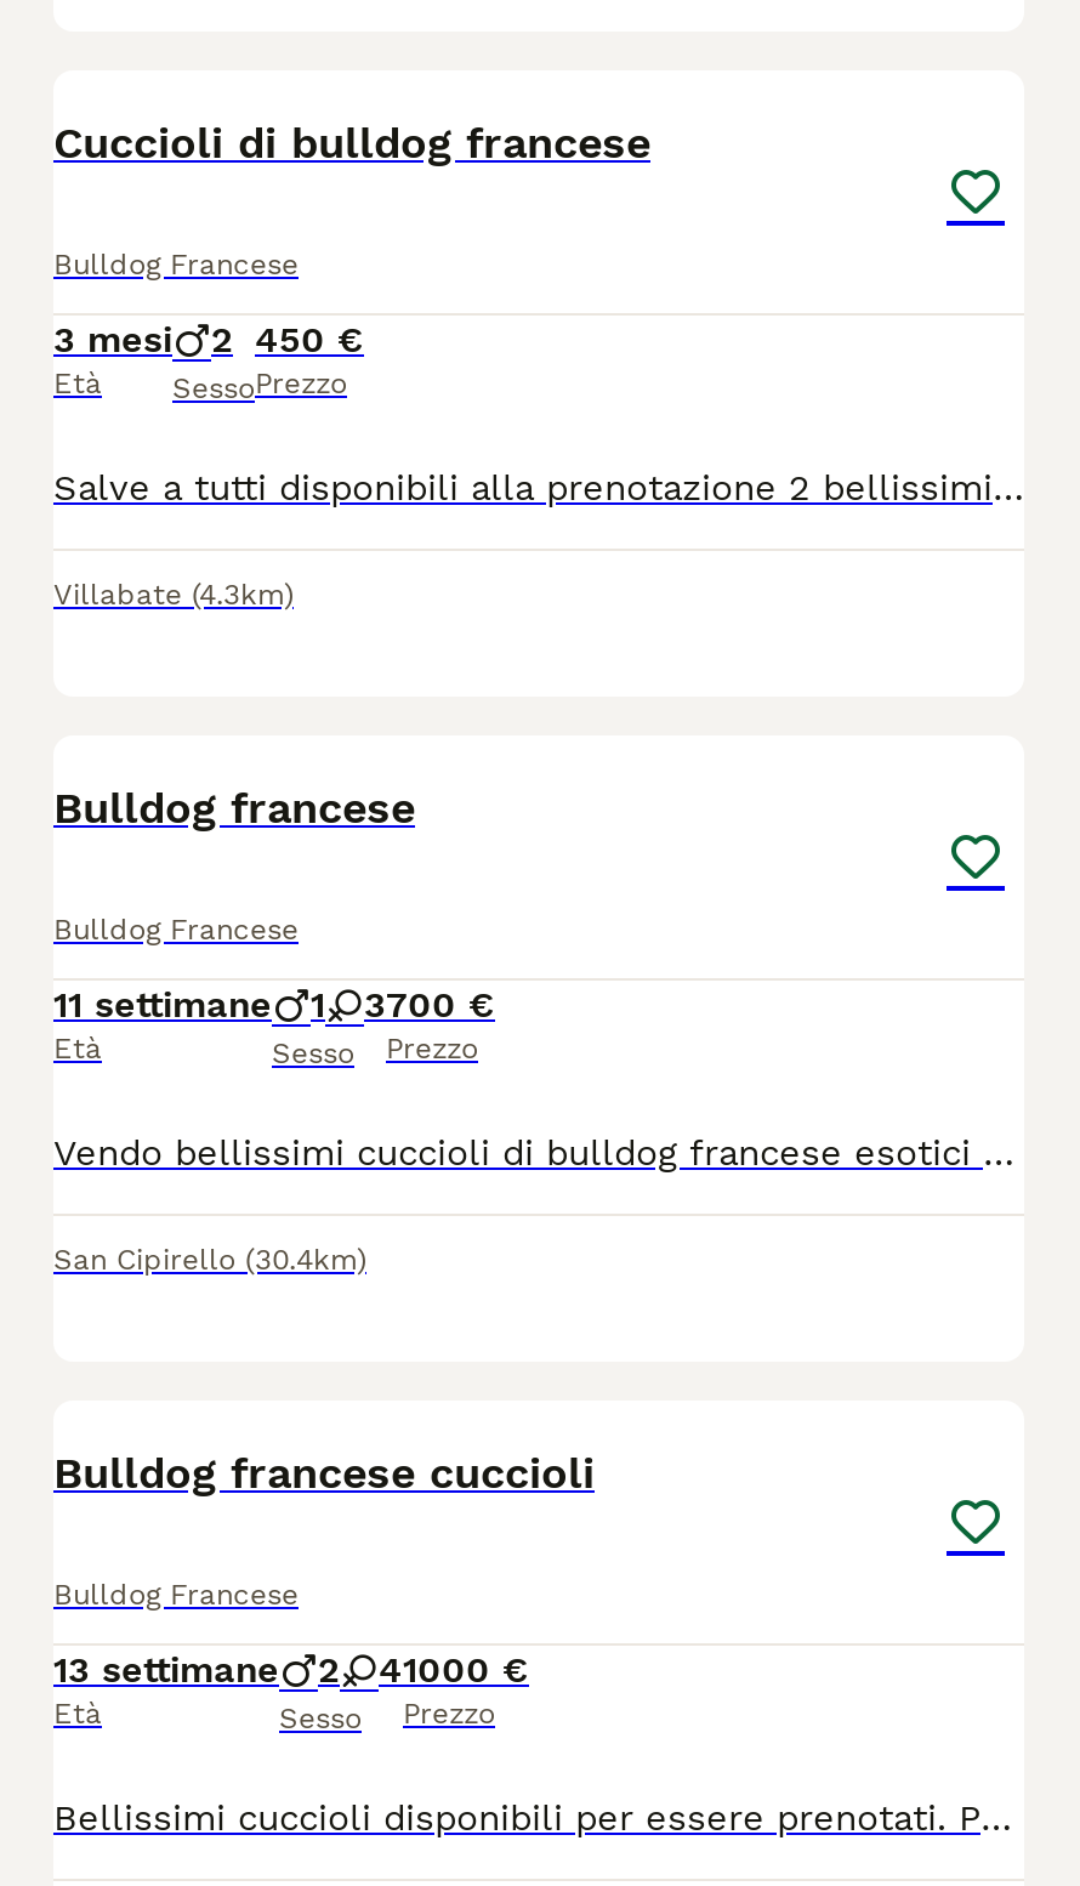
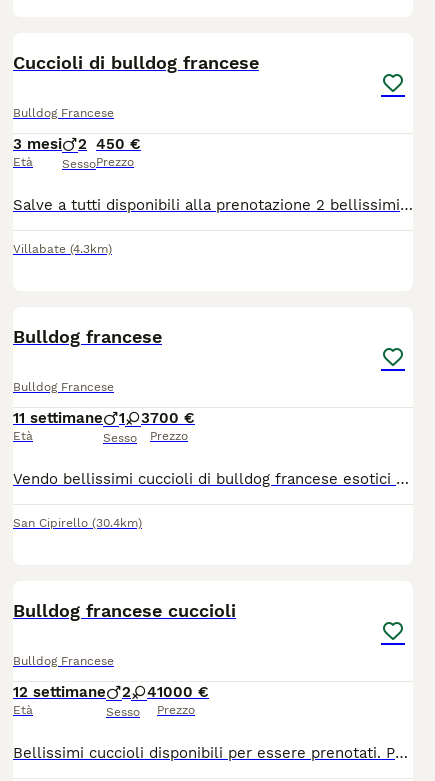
- 13 settimane 2 4 1000 €
+ 12 settimane 2 4 1000 €
